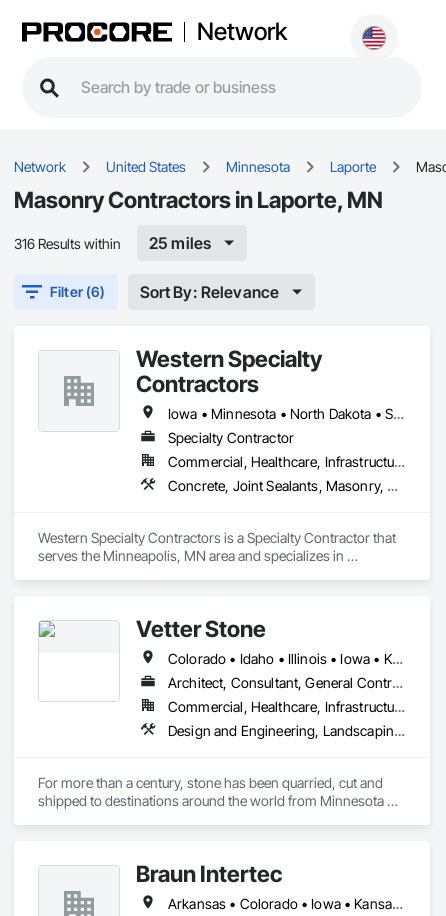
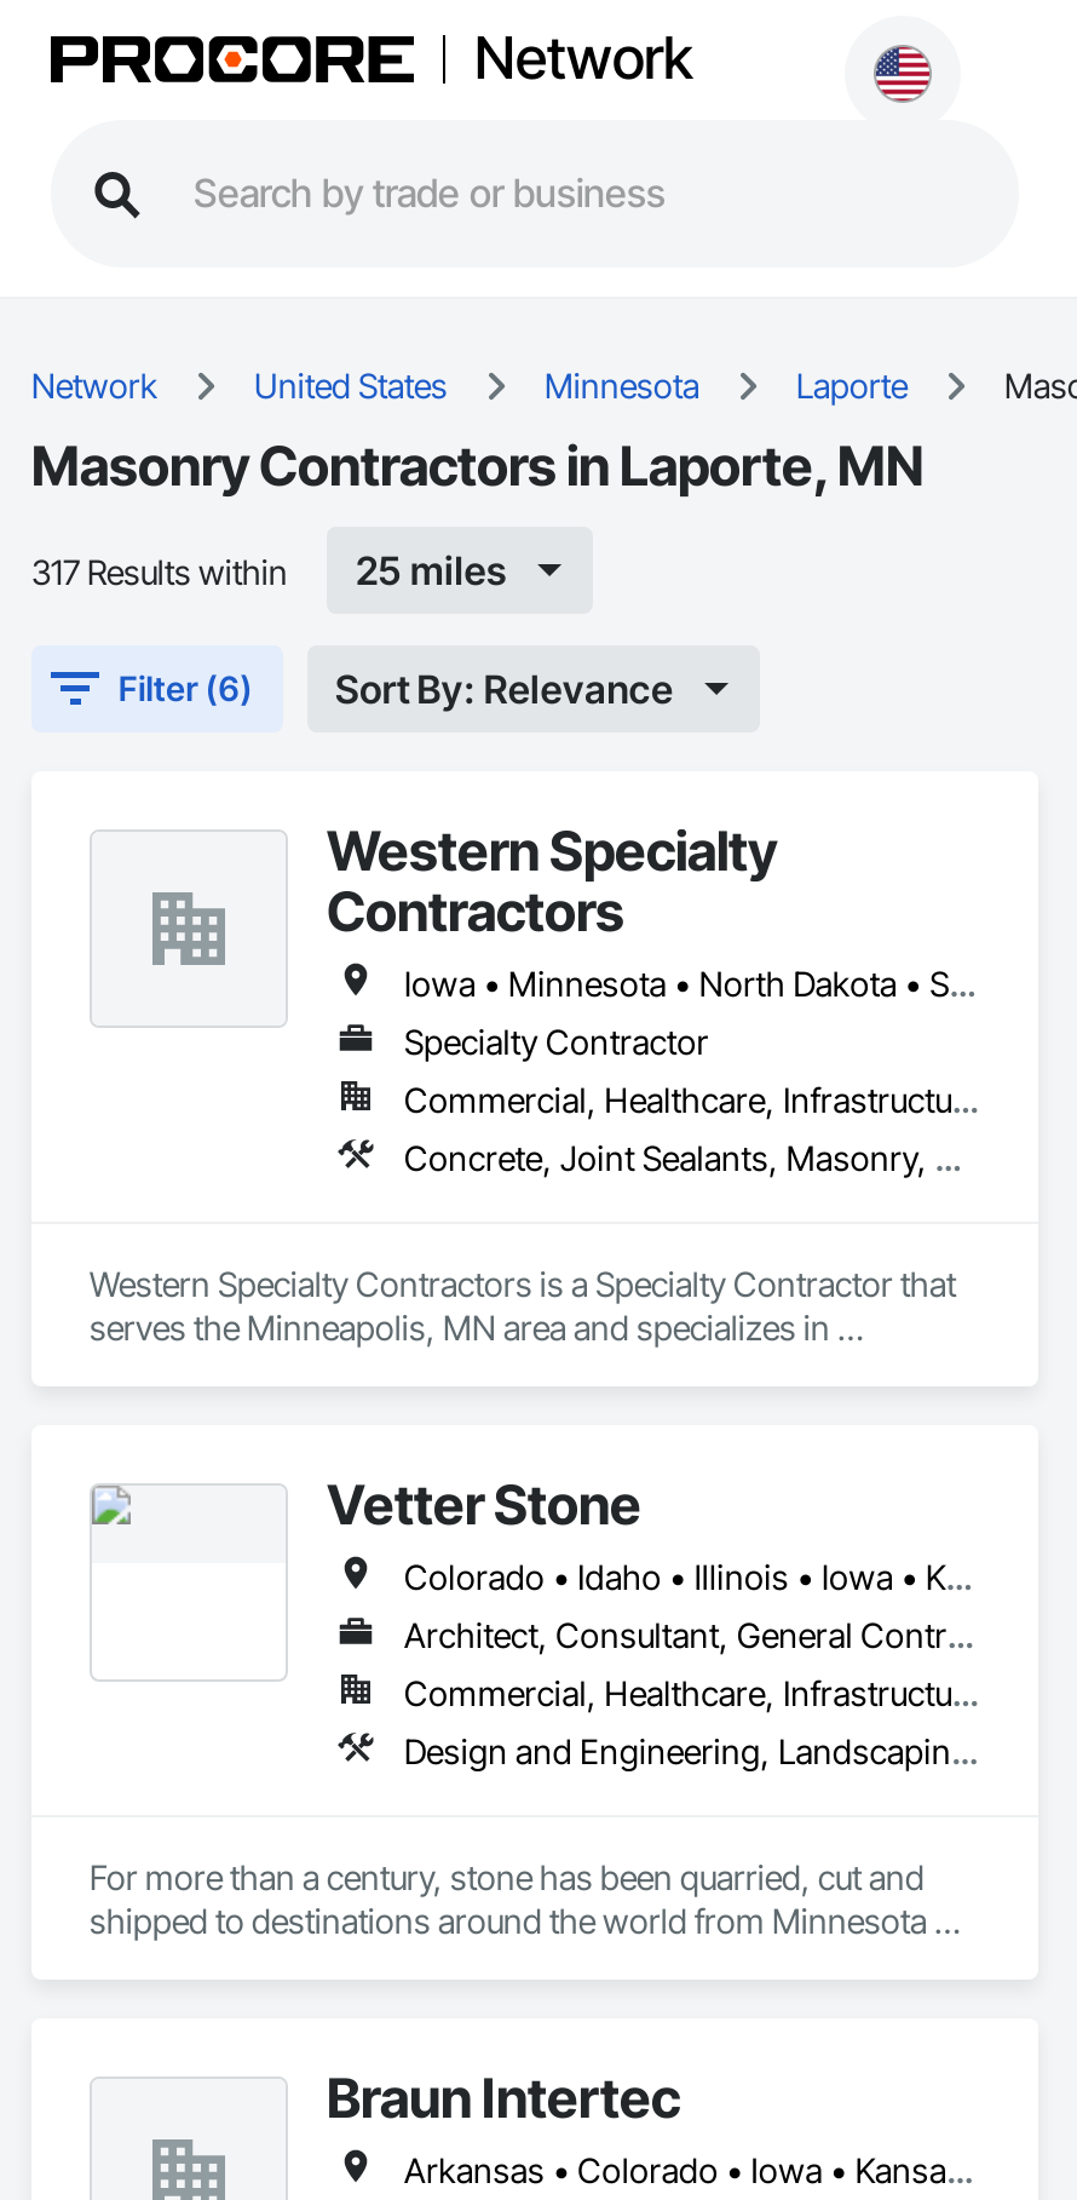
- 316 Results within
+ 317 Results within
